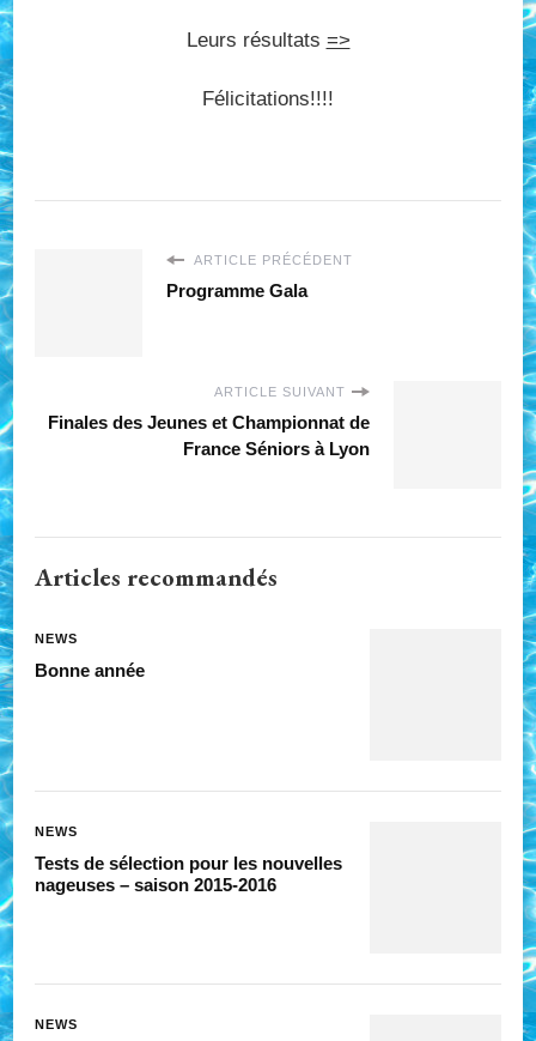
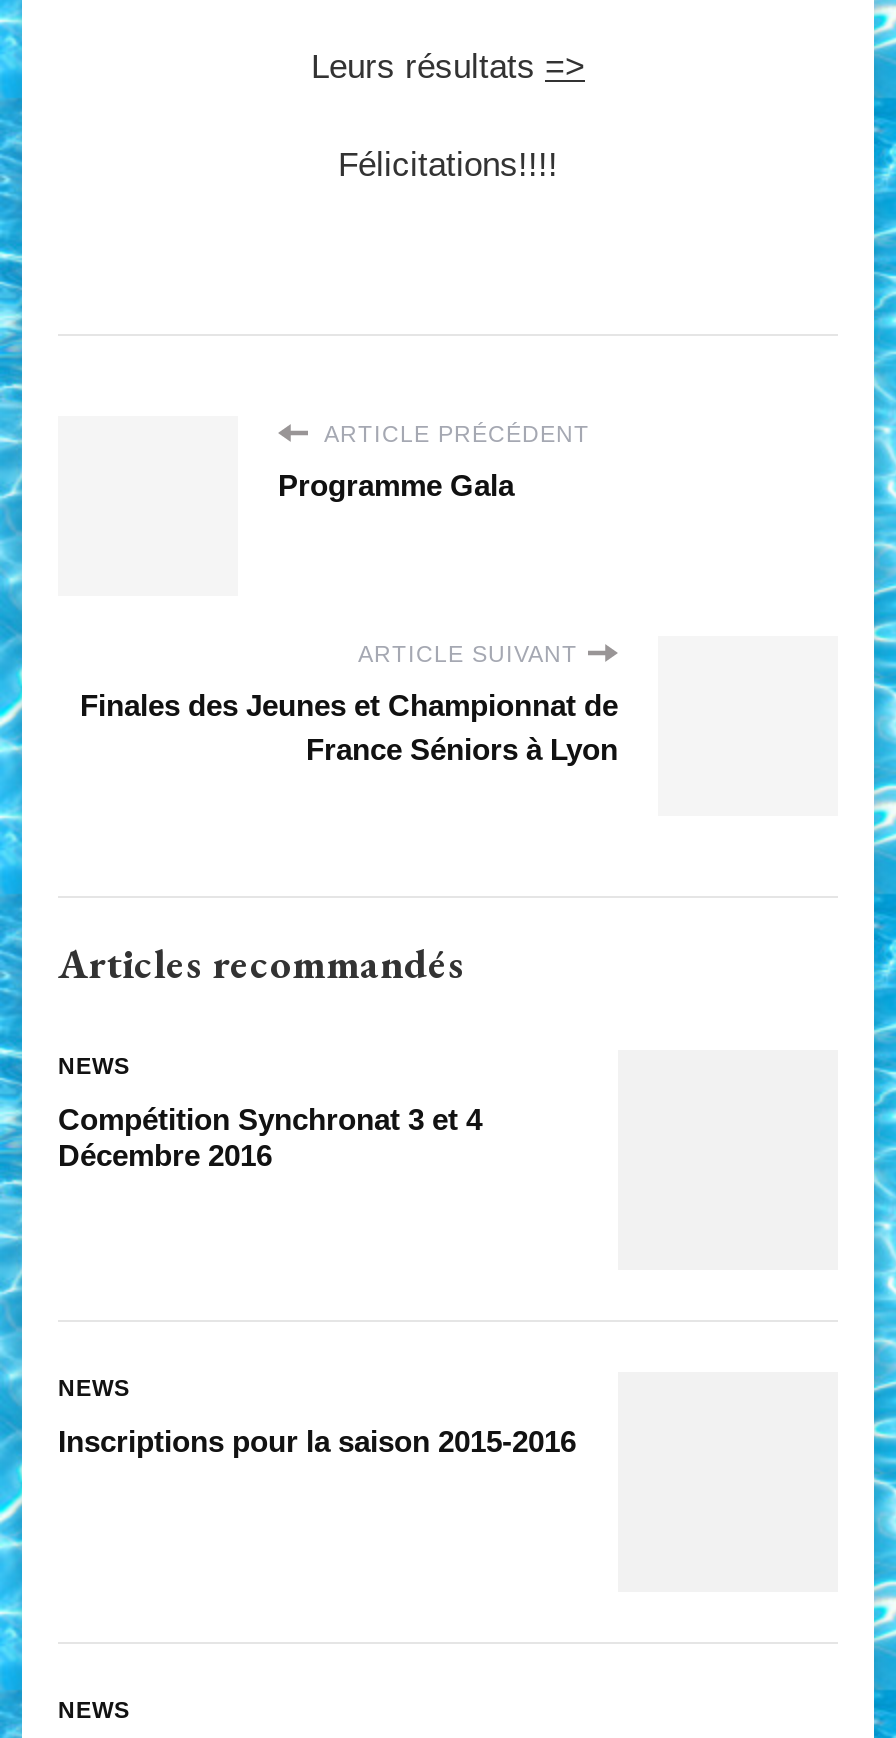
- Bonne année
+ Compétition Synchronat 3 et 4
+ Décembre 2016

- Tests de sélection pour les nouvelles
- nageuses – saison 2015-2016
+ Inscriptions pour la saison 2015-2016
